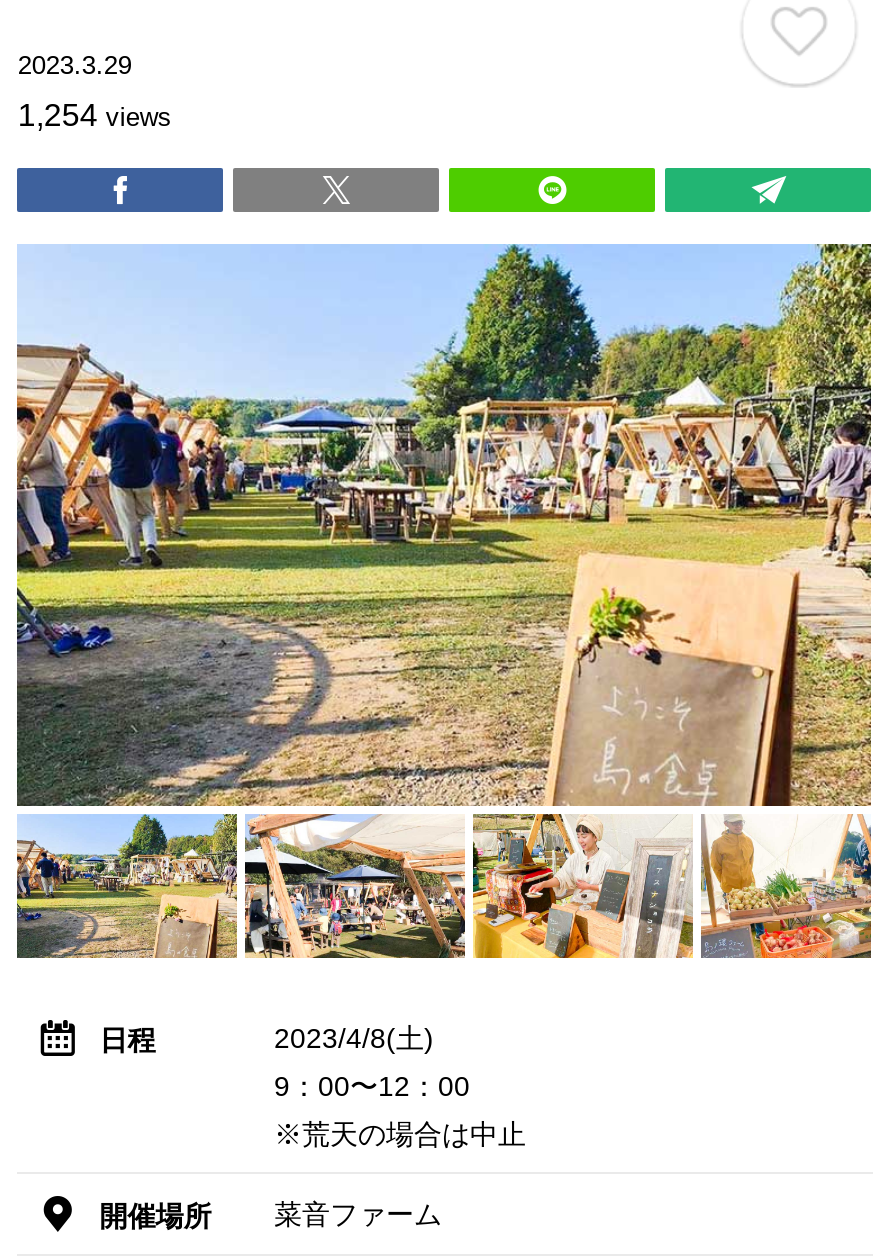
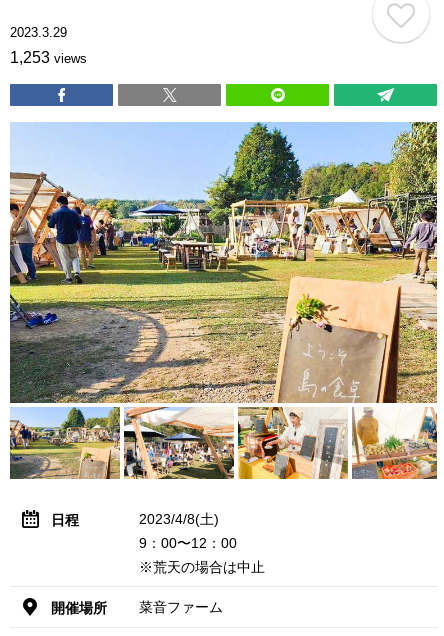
- 1,254 views
+ 1,253 views
